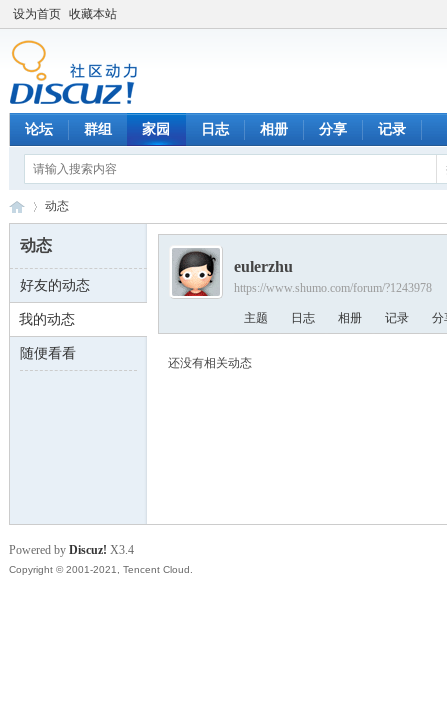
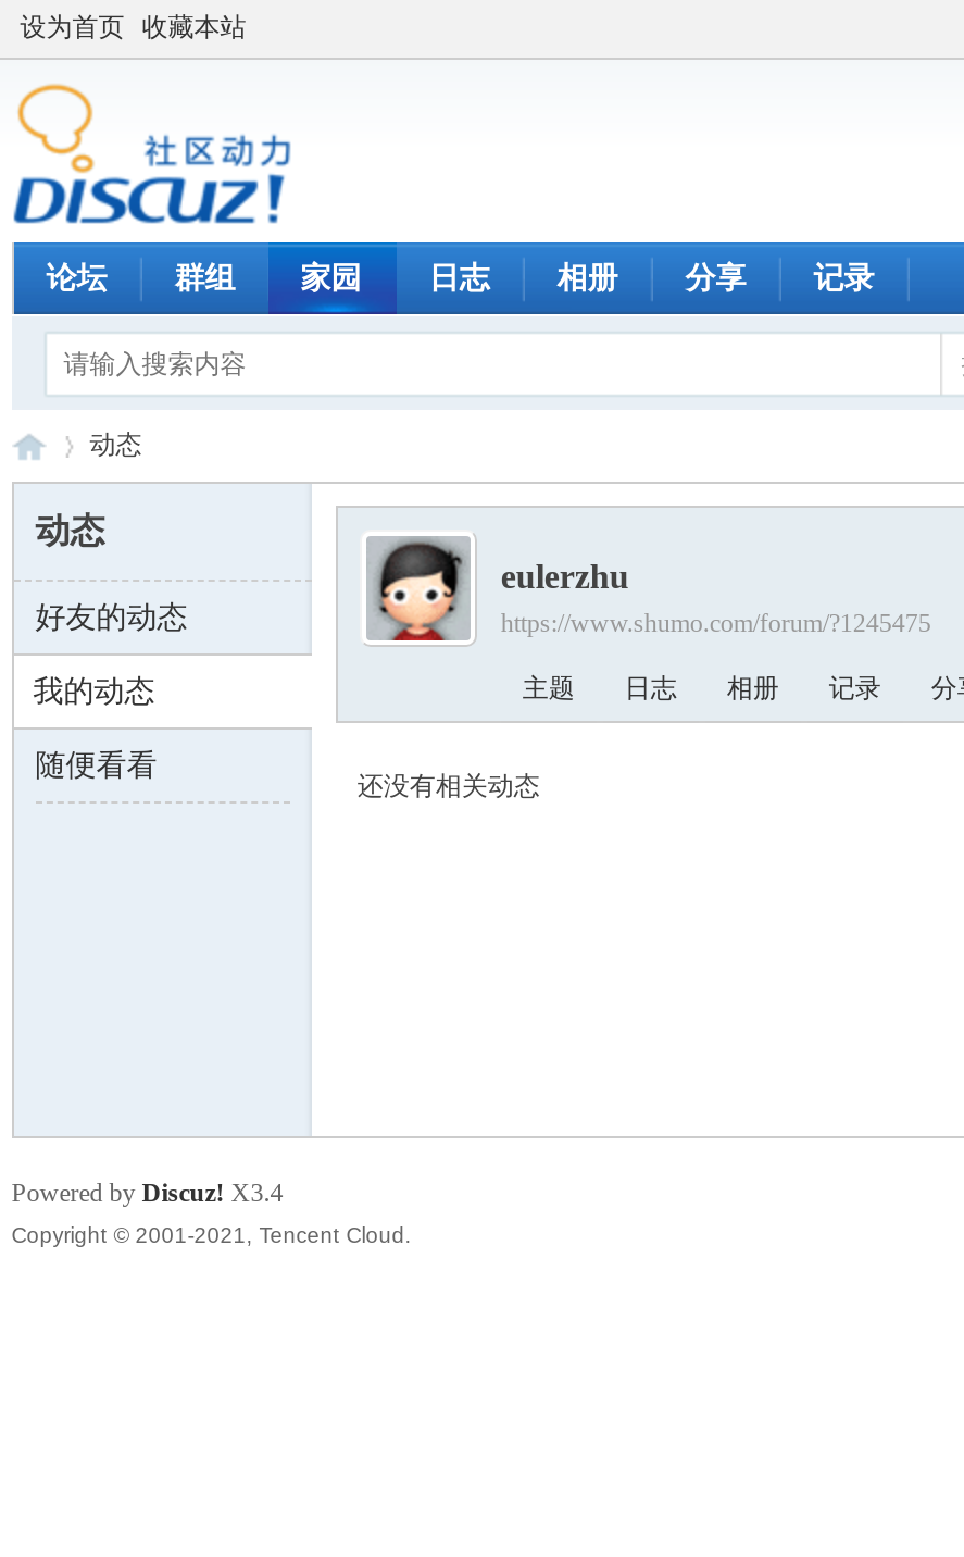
- https://www.shumo.com/forum/?1243978
+ https://www.shumo.com/forum/?1245475
